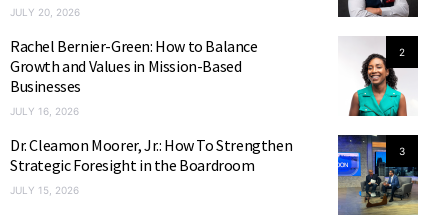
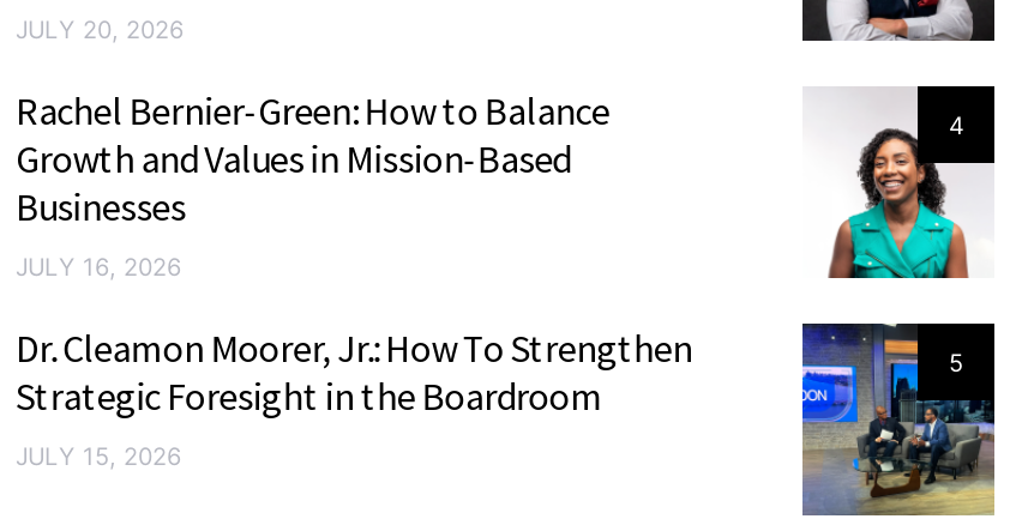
- 2
+ 4

- 3
+ 5
